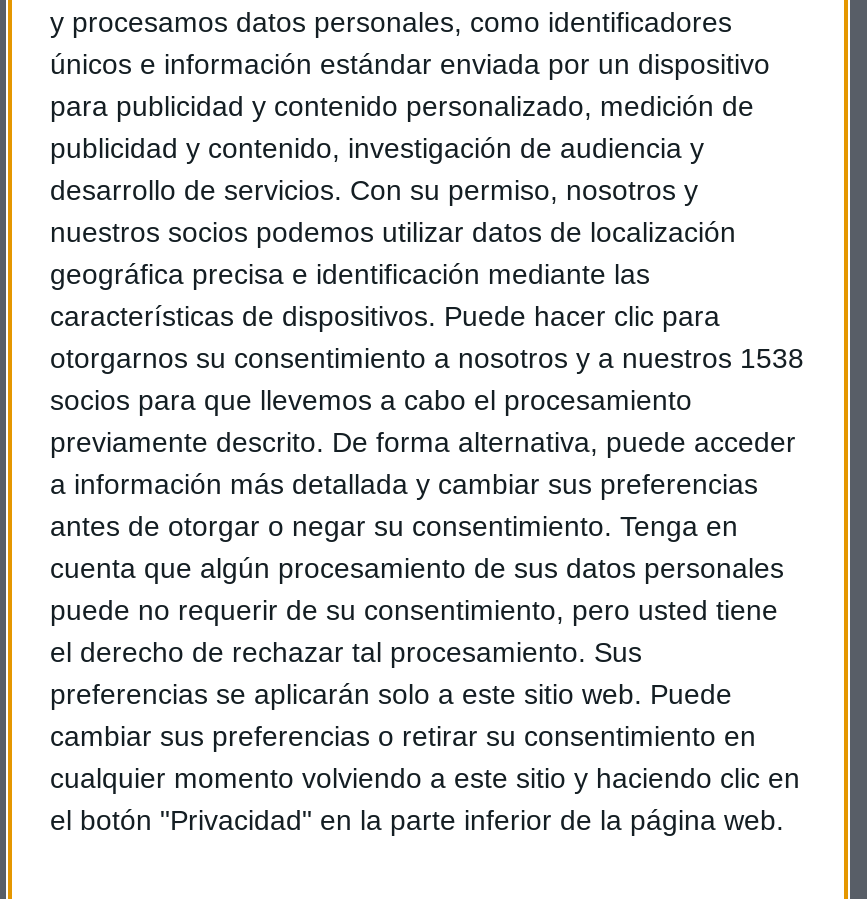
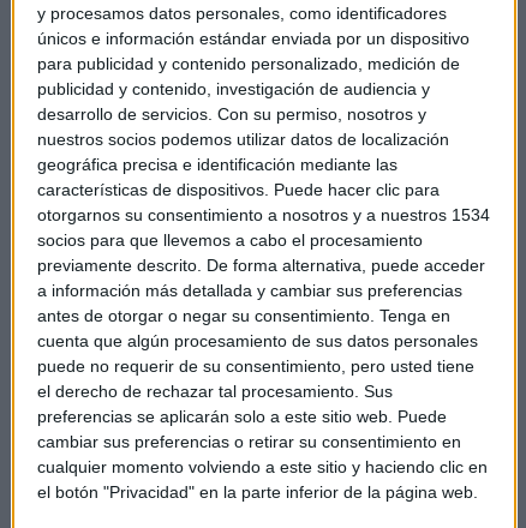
- otorgarnos su consentimiento a nosotros y a nuestros 1538
+ otorgarnos su consentimiento a nosotros y a nuestros 1534
